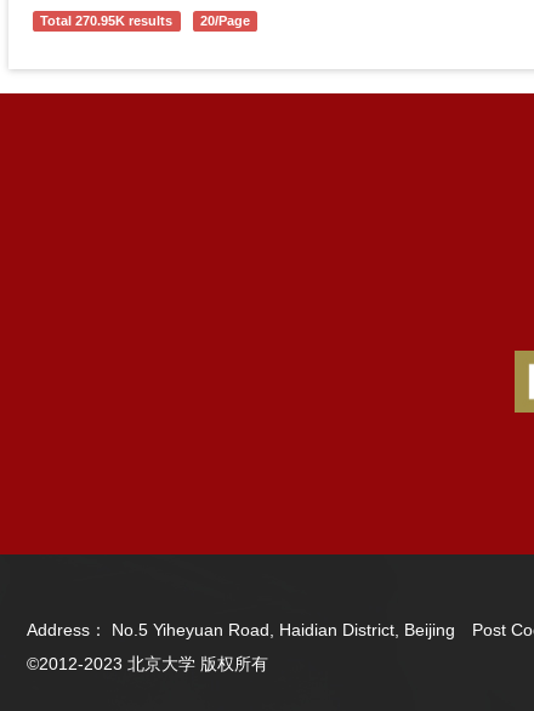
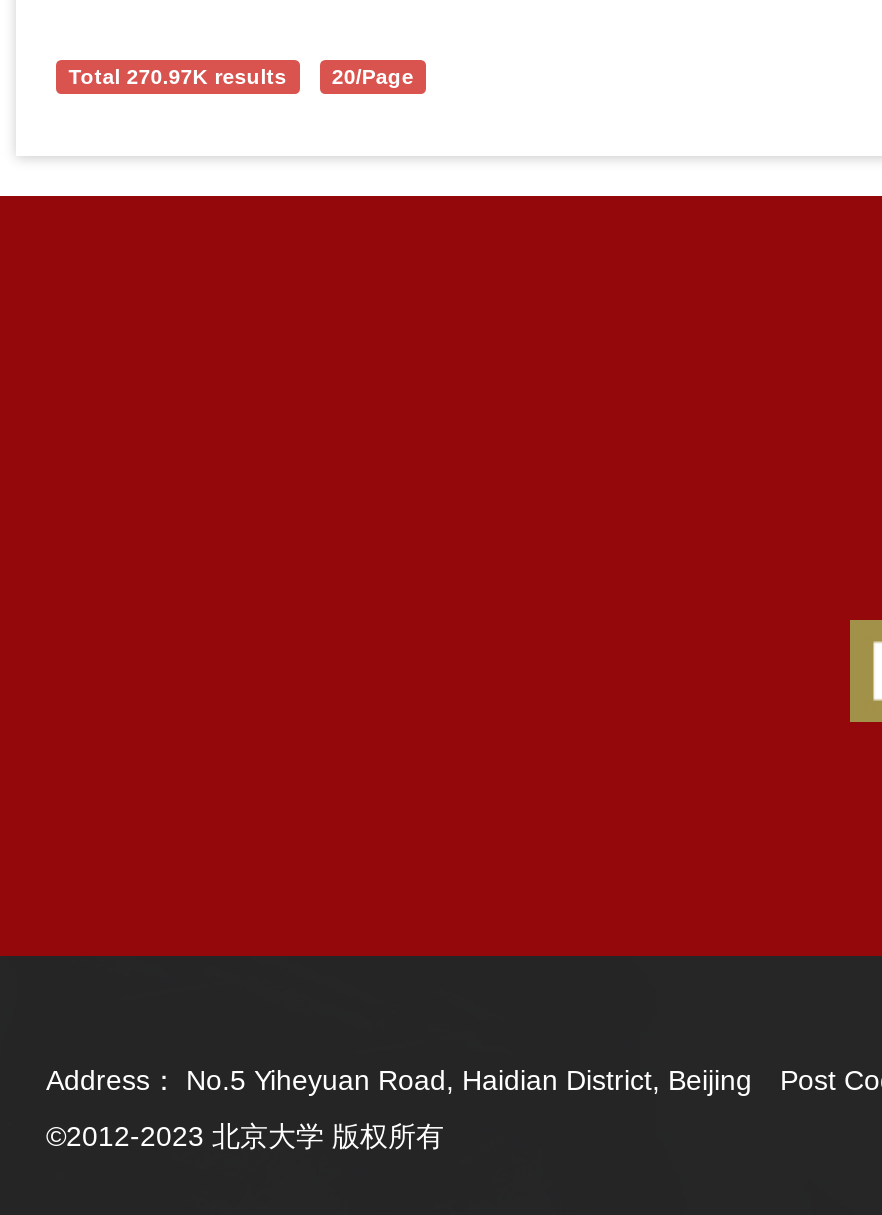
- Total 270.95K results
+ Total 270.97K results
